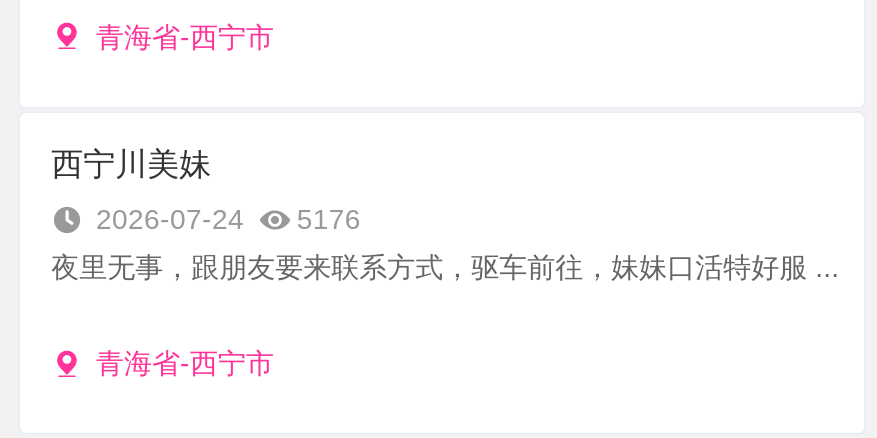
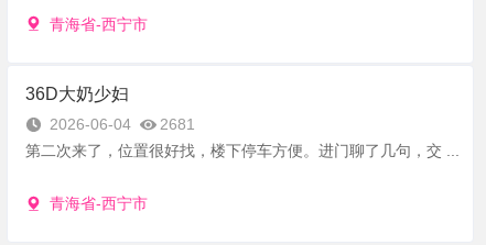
- 西宁川美妹
+ 36D大奶少妇

- 2026-07-24
- 5176
+ 2026-06-04
+ 2681

- 夜里无事，跟朋友要来联系方式，驱车前往，妹妹口活特好服 ...
+ 第二次来了，位置很好找，楼下停车方便。进门聊了几句，交 ...
